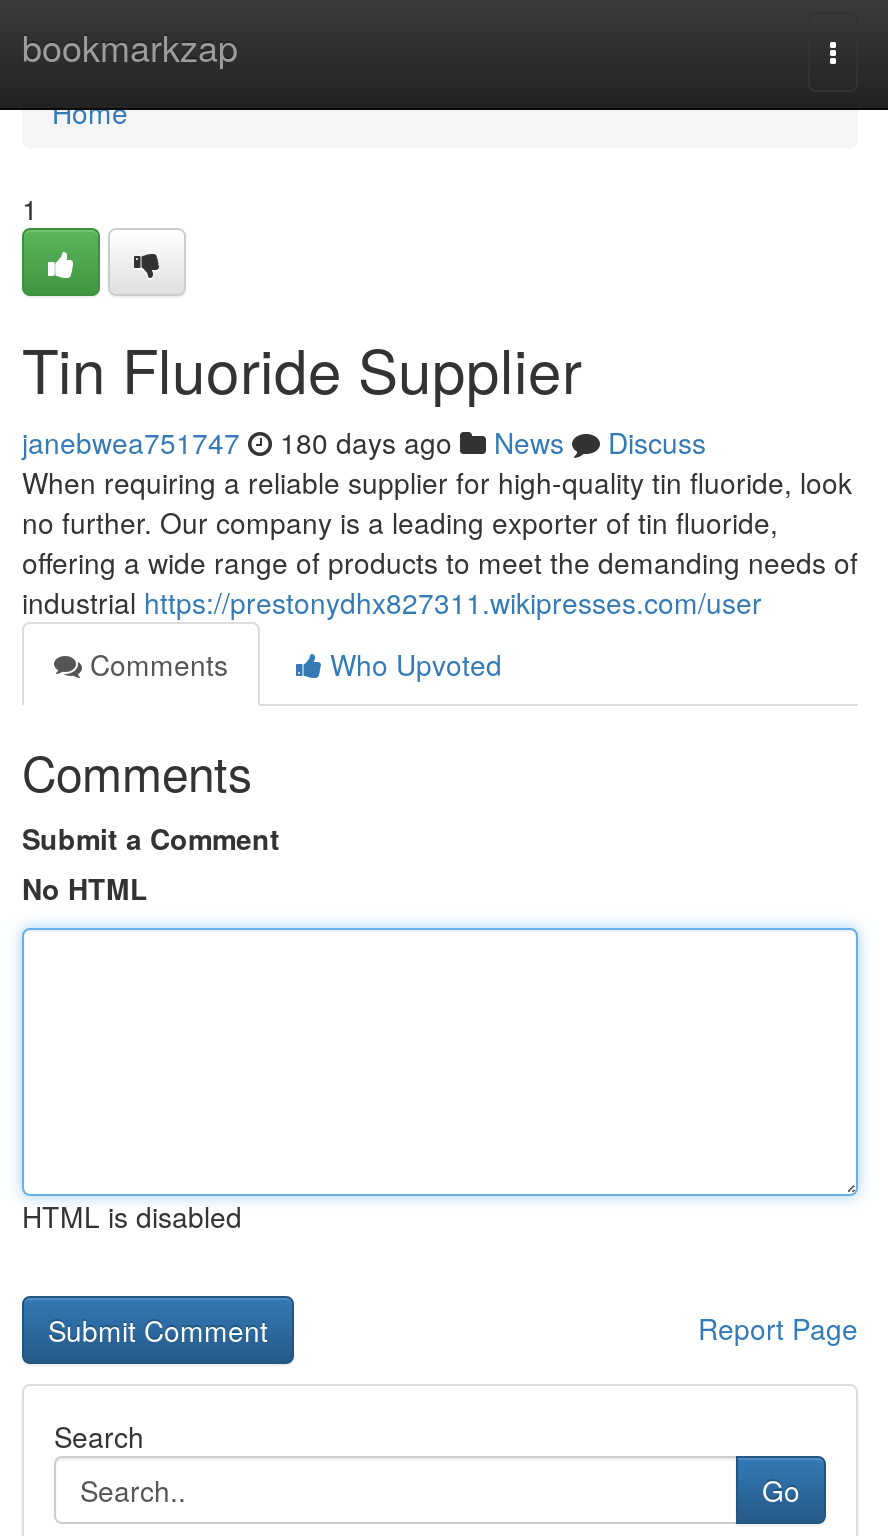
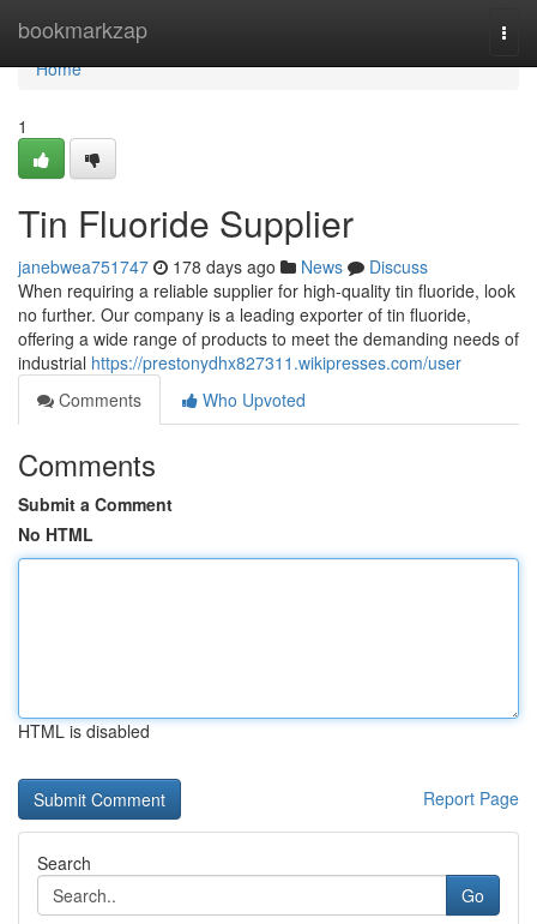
- janebwea751747 180 days ago News Discuss
+ janebwea751747 178 days ago News Discuss
